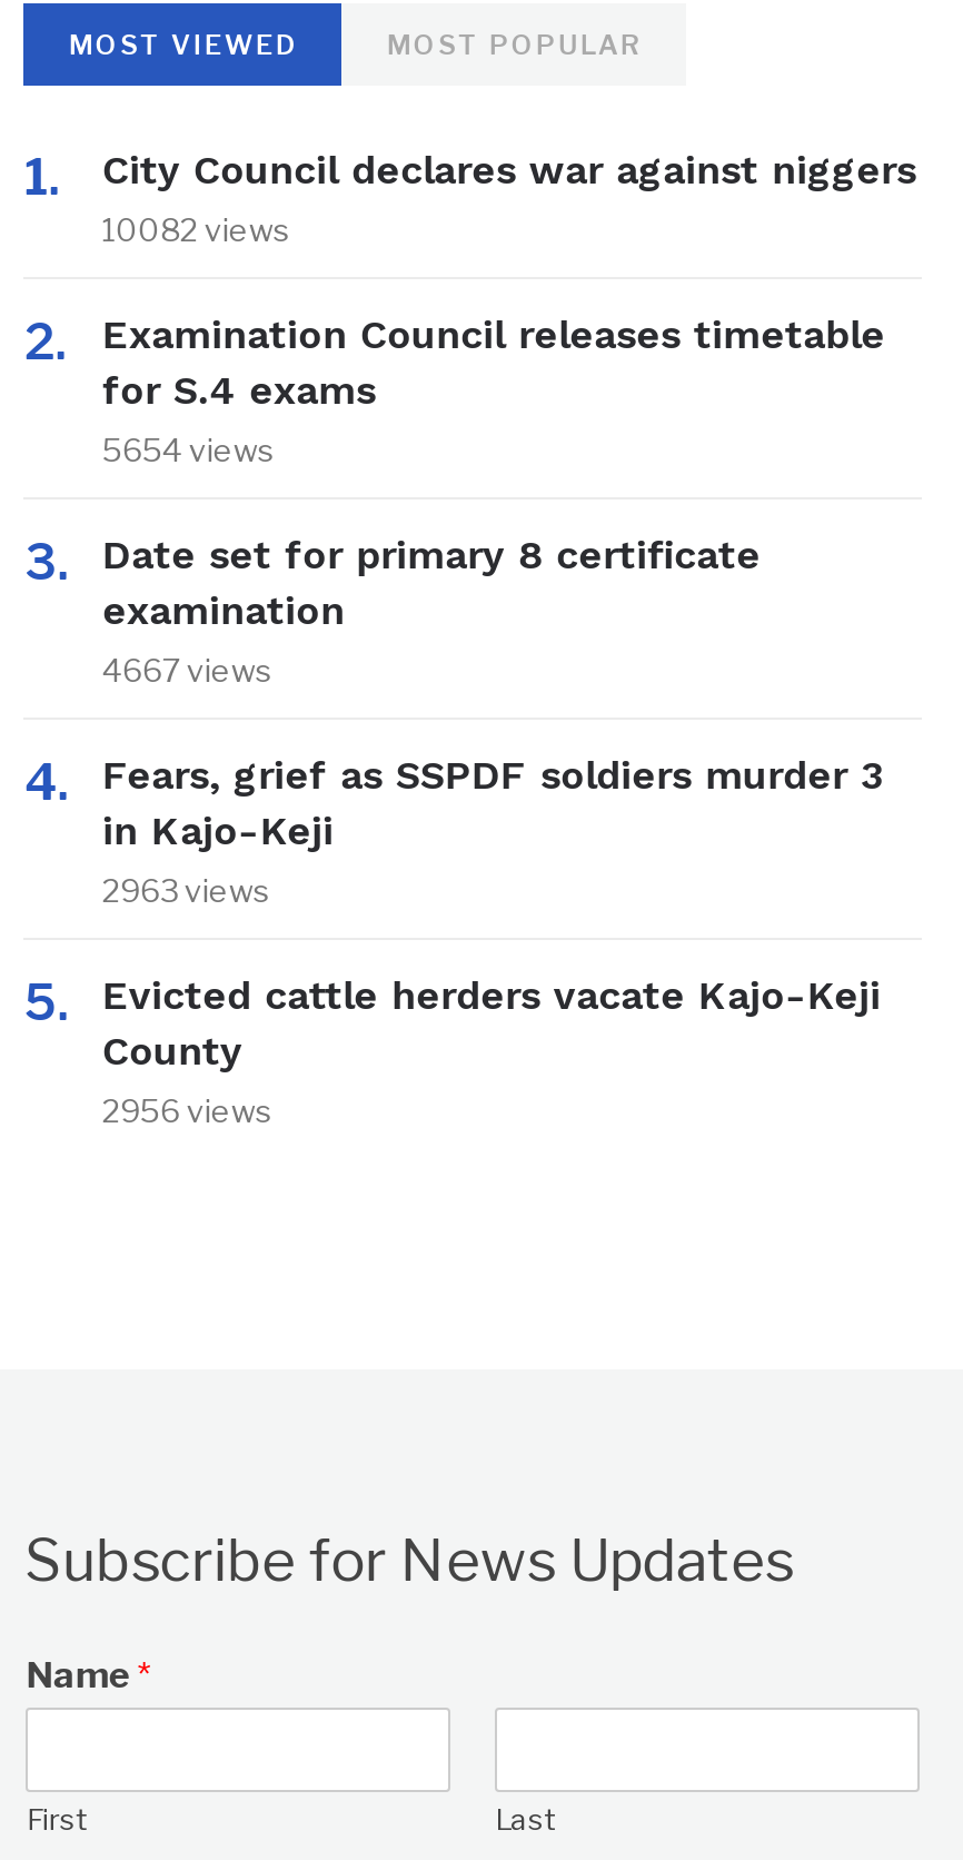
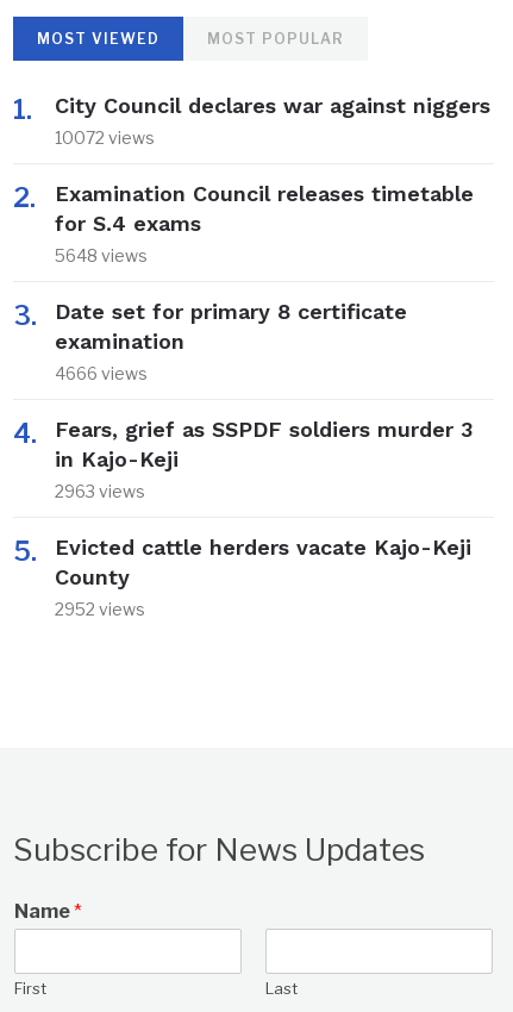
- 10082 views
+ 10072 views

- 5654 views
+ 5648 views

- 4667 views
+ 4666 views

- 2956 views
+ 2952 views
